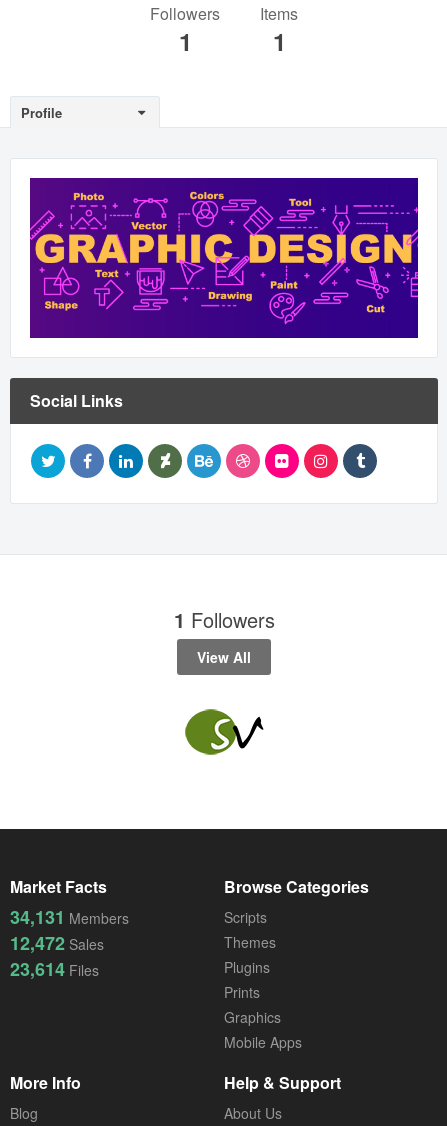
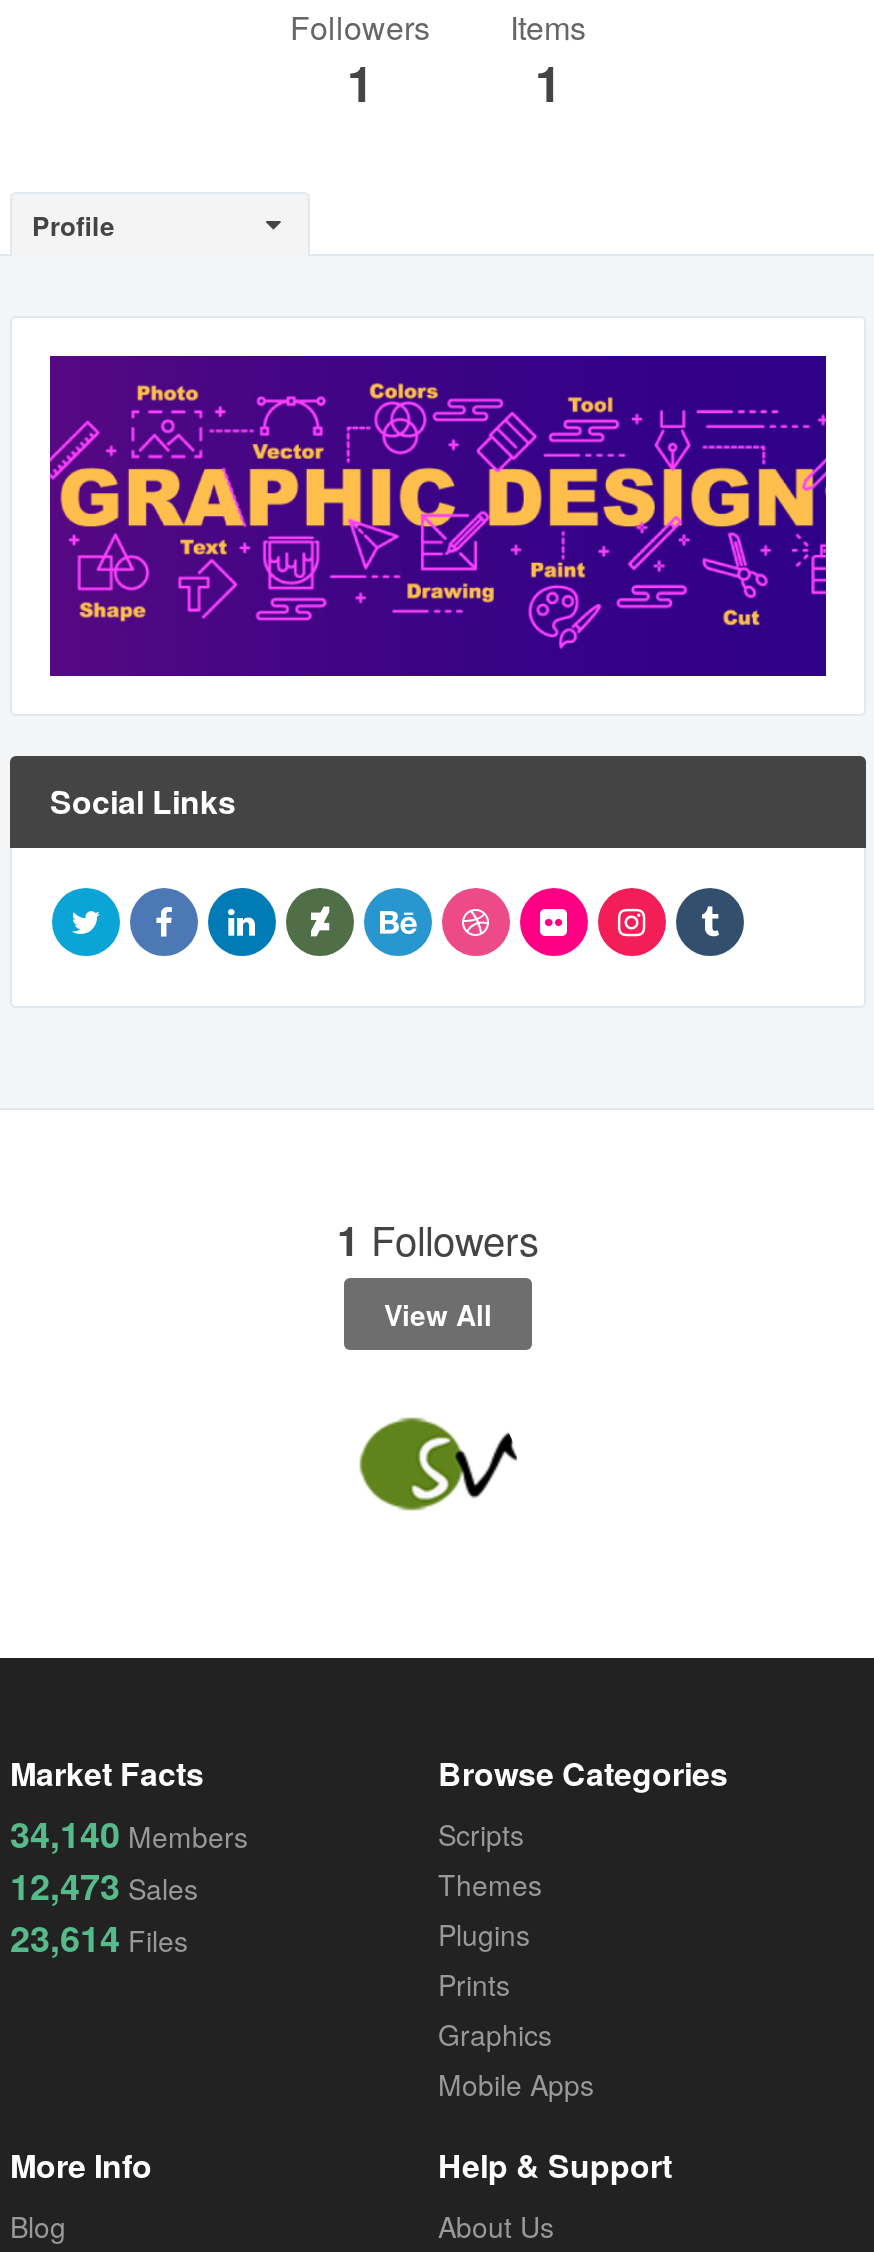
- 34,131 Members
+ 34,140 Members

- 12,472 Sales
+ 12,473 Sales
